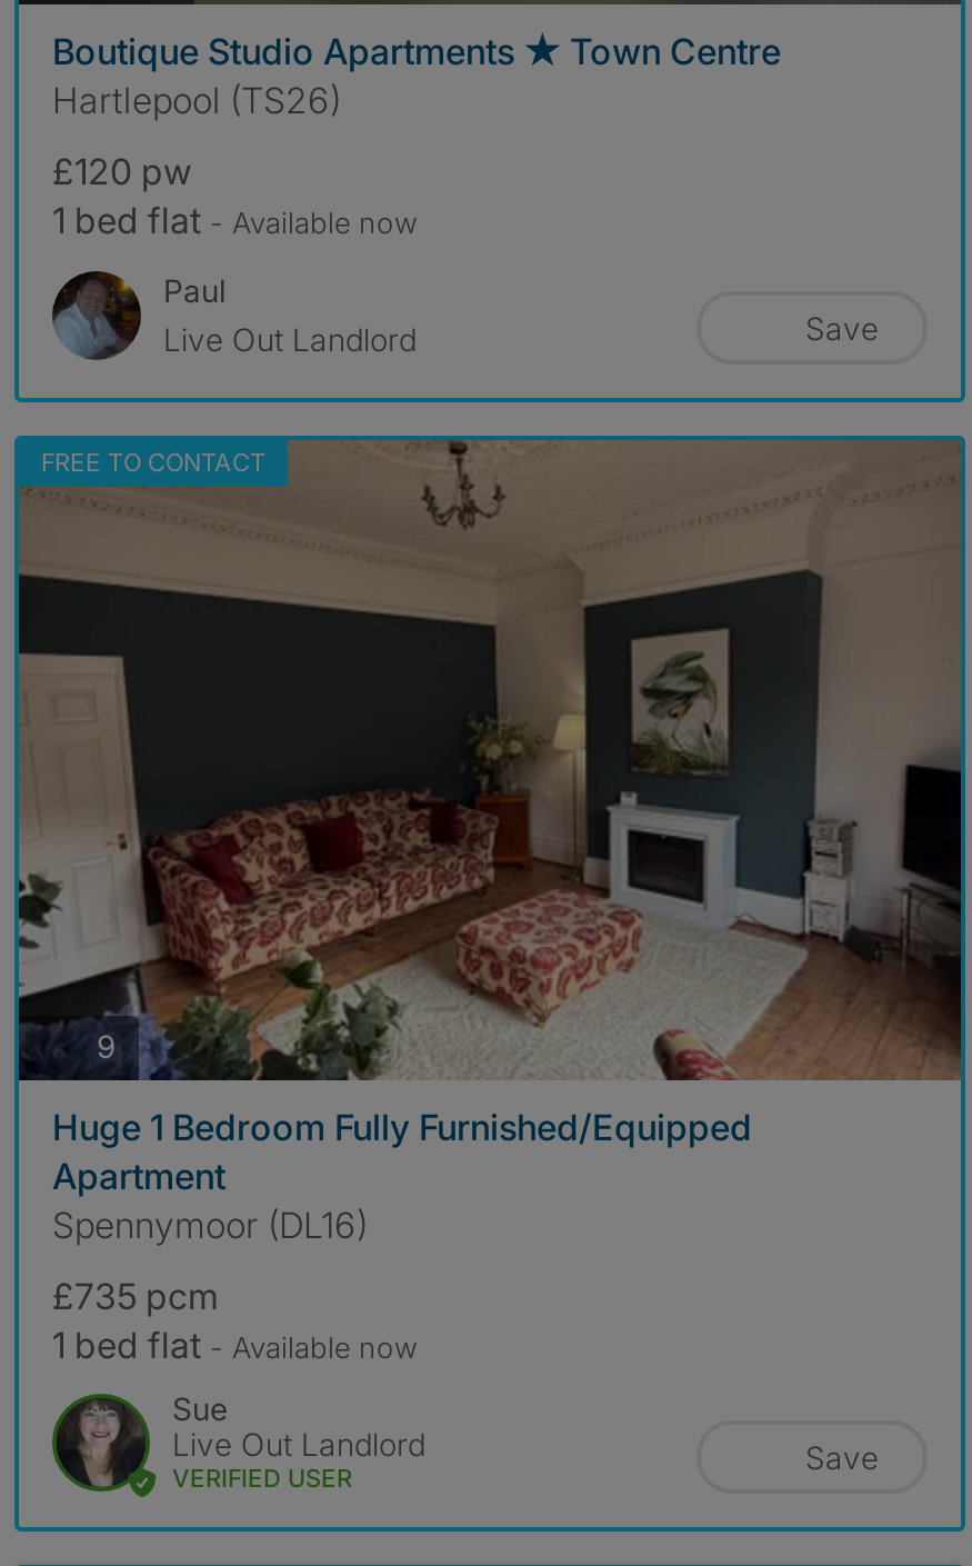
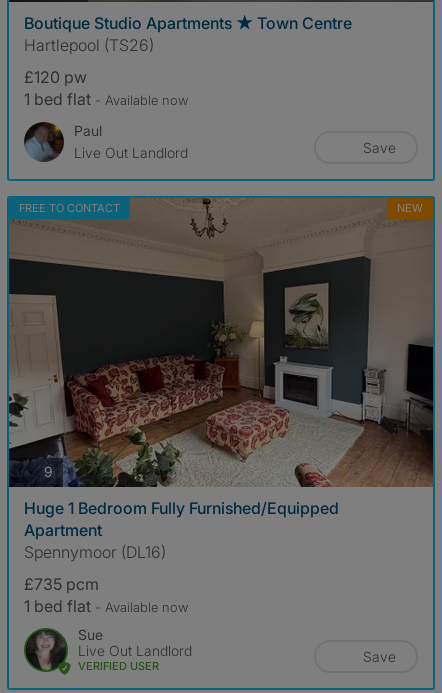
+ NEW
